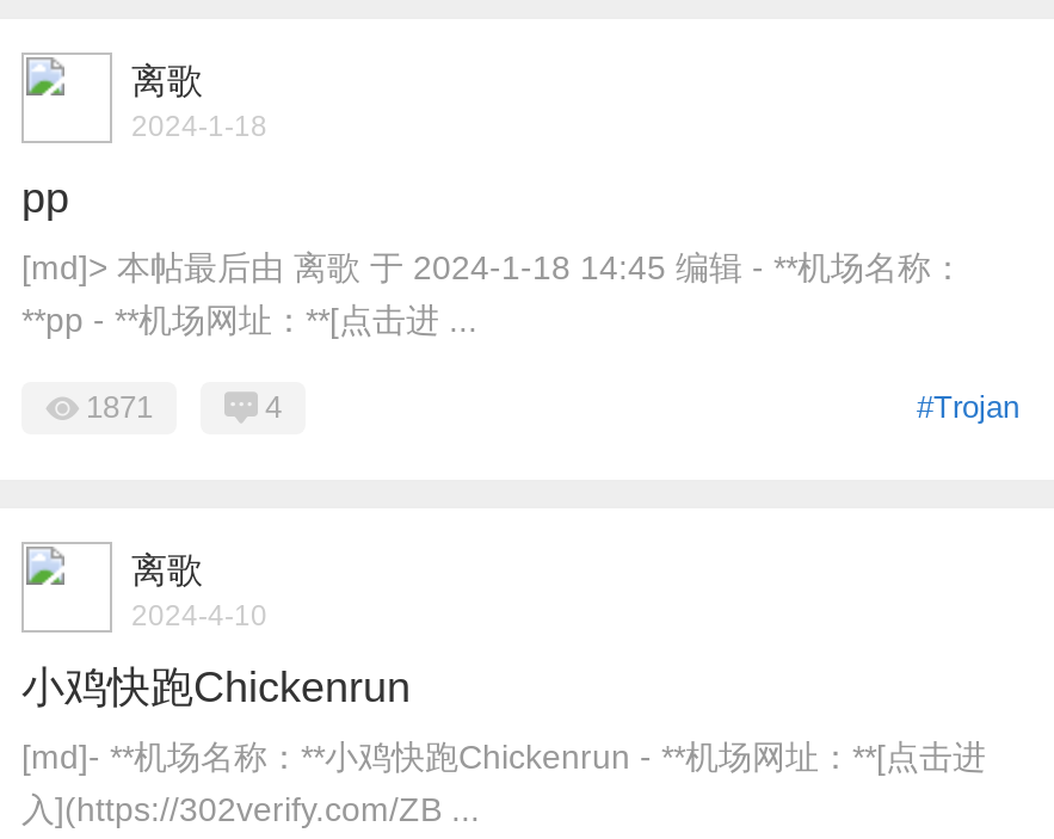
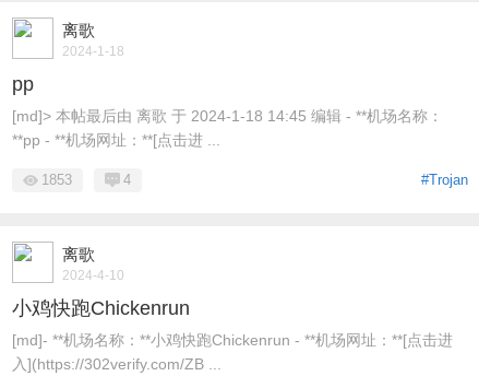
- 1871
+ 1853
